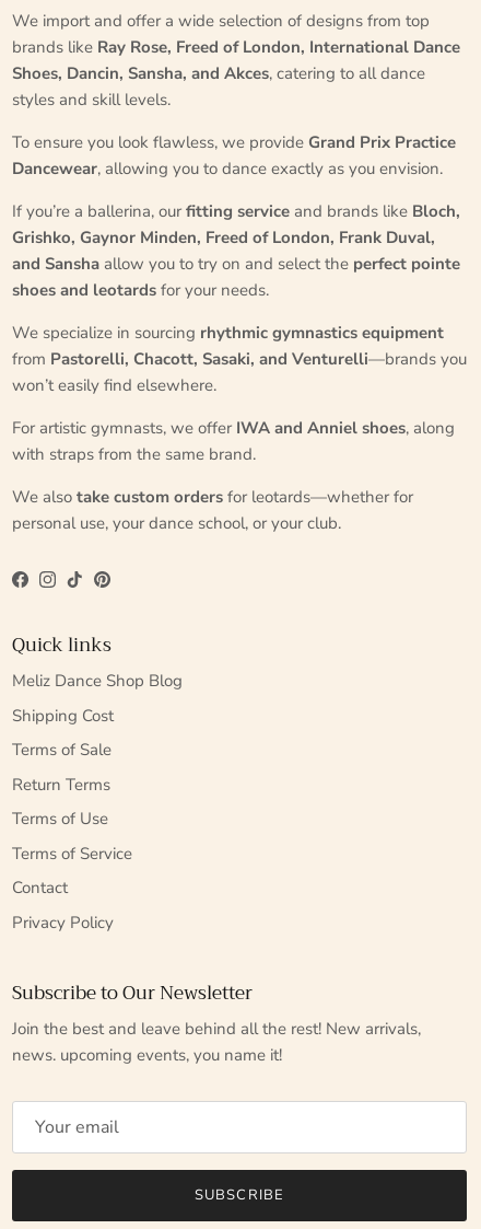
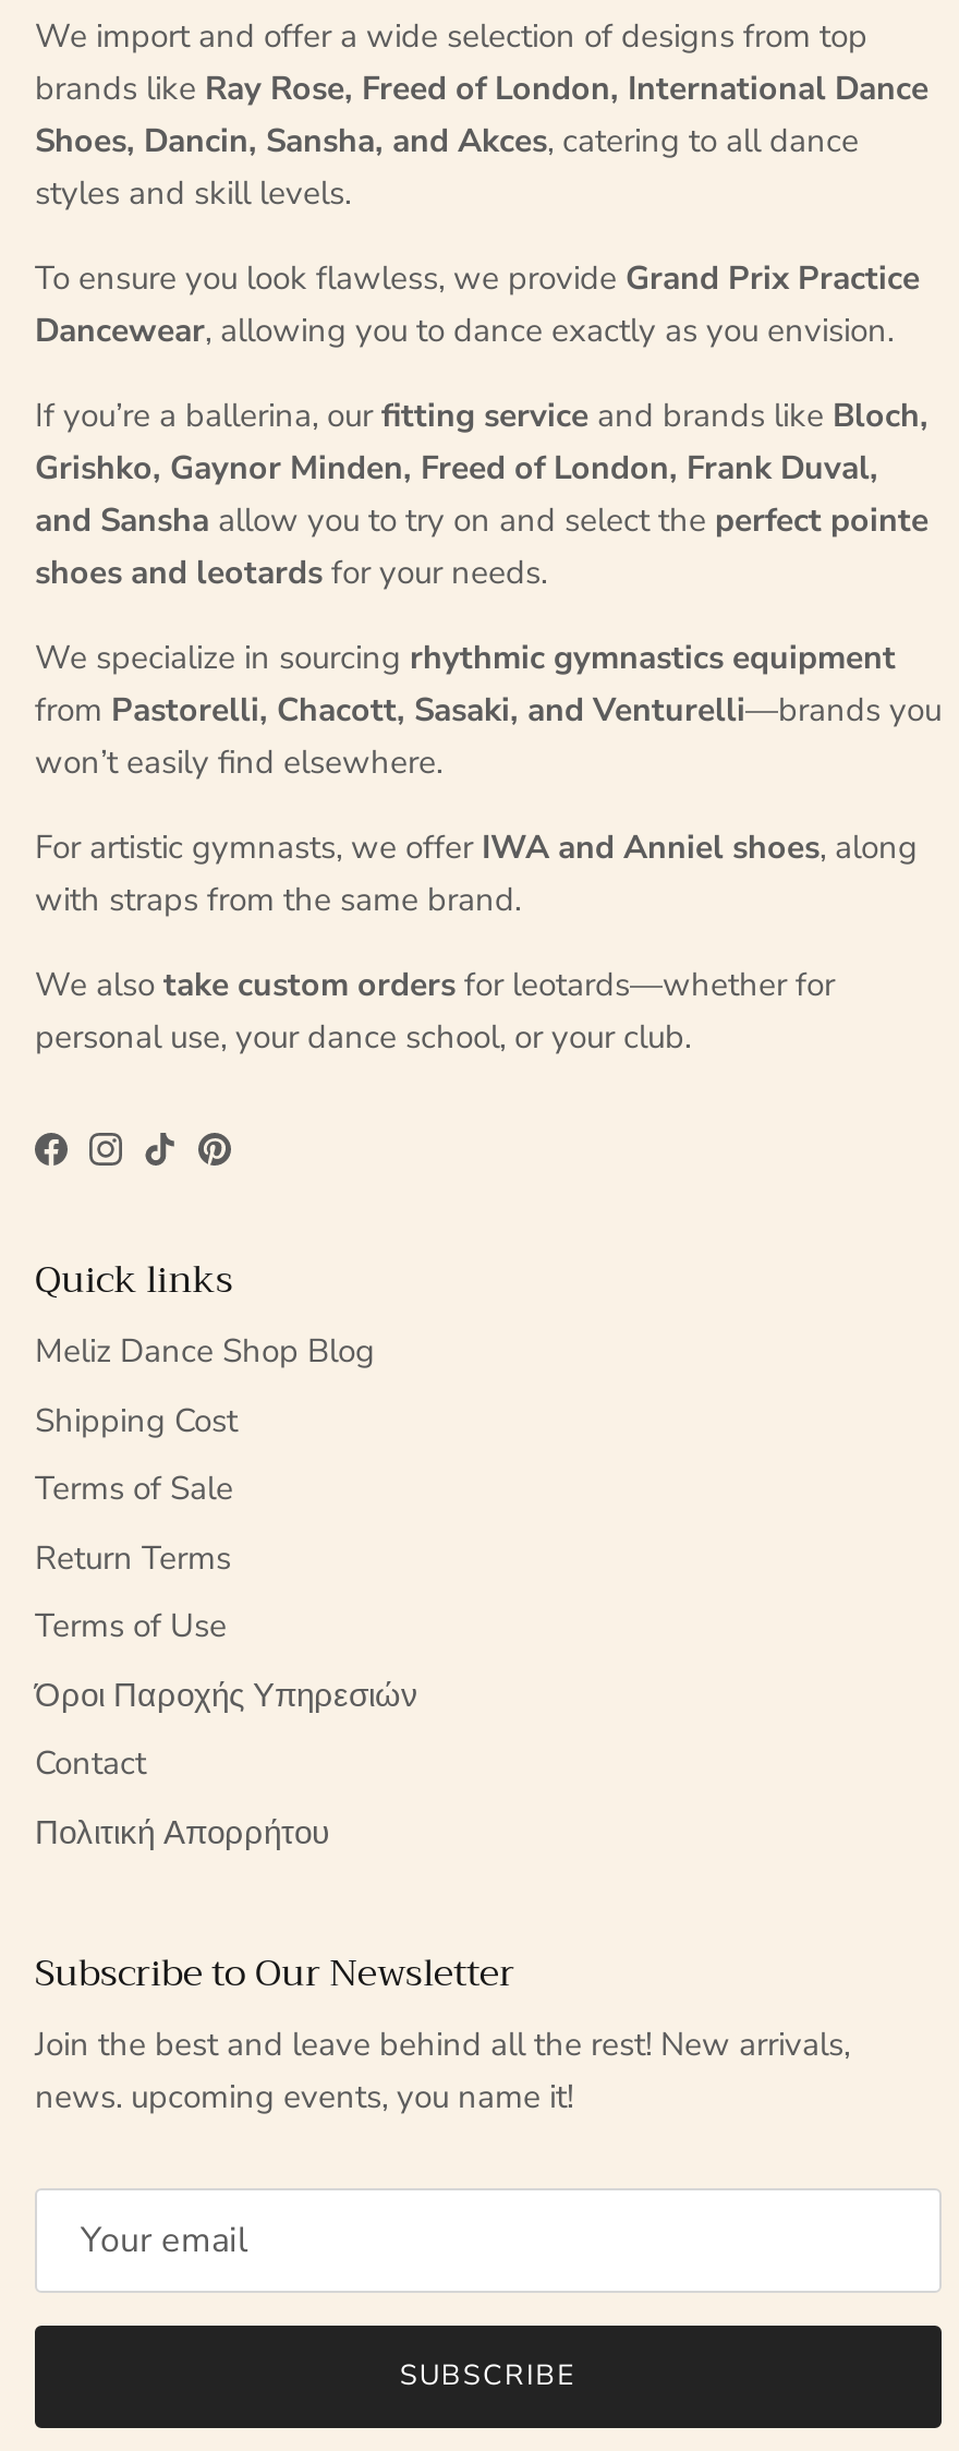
- Terms of Service
+ Όροι Παροχής Υπηρεσιών

- Privacy Policy
+ Πολιτική Απορρήτου
